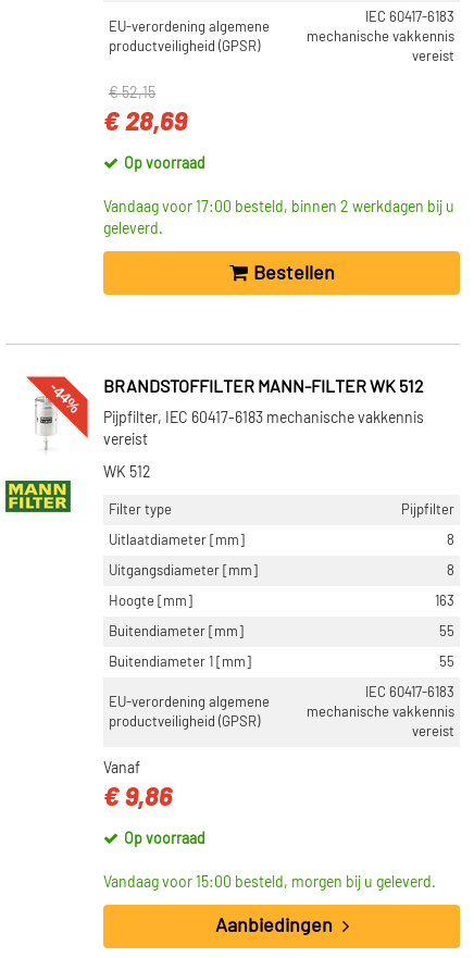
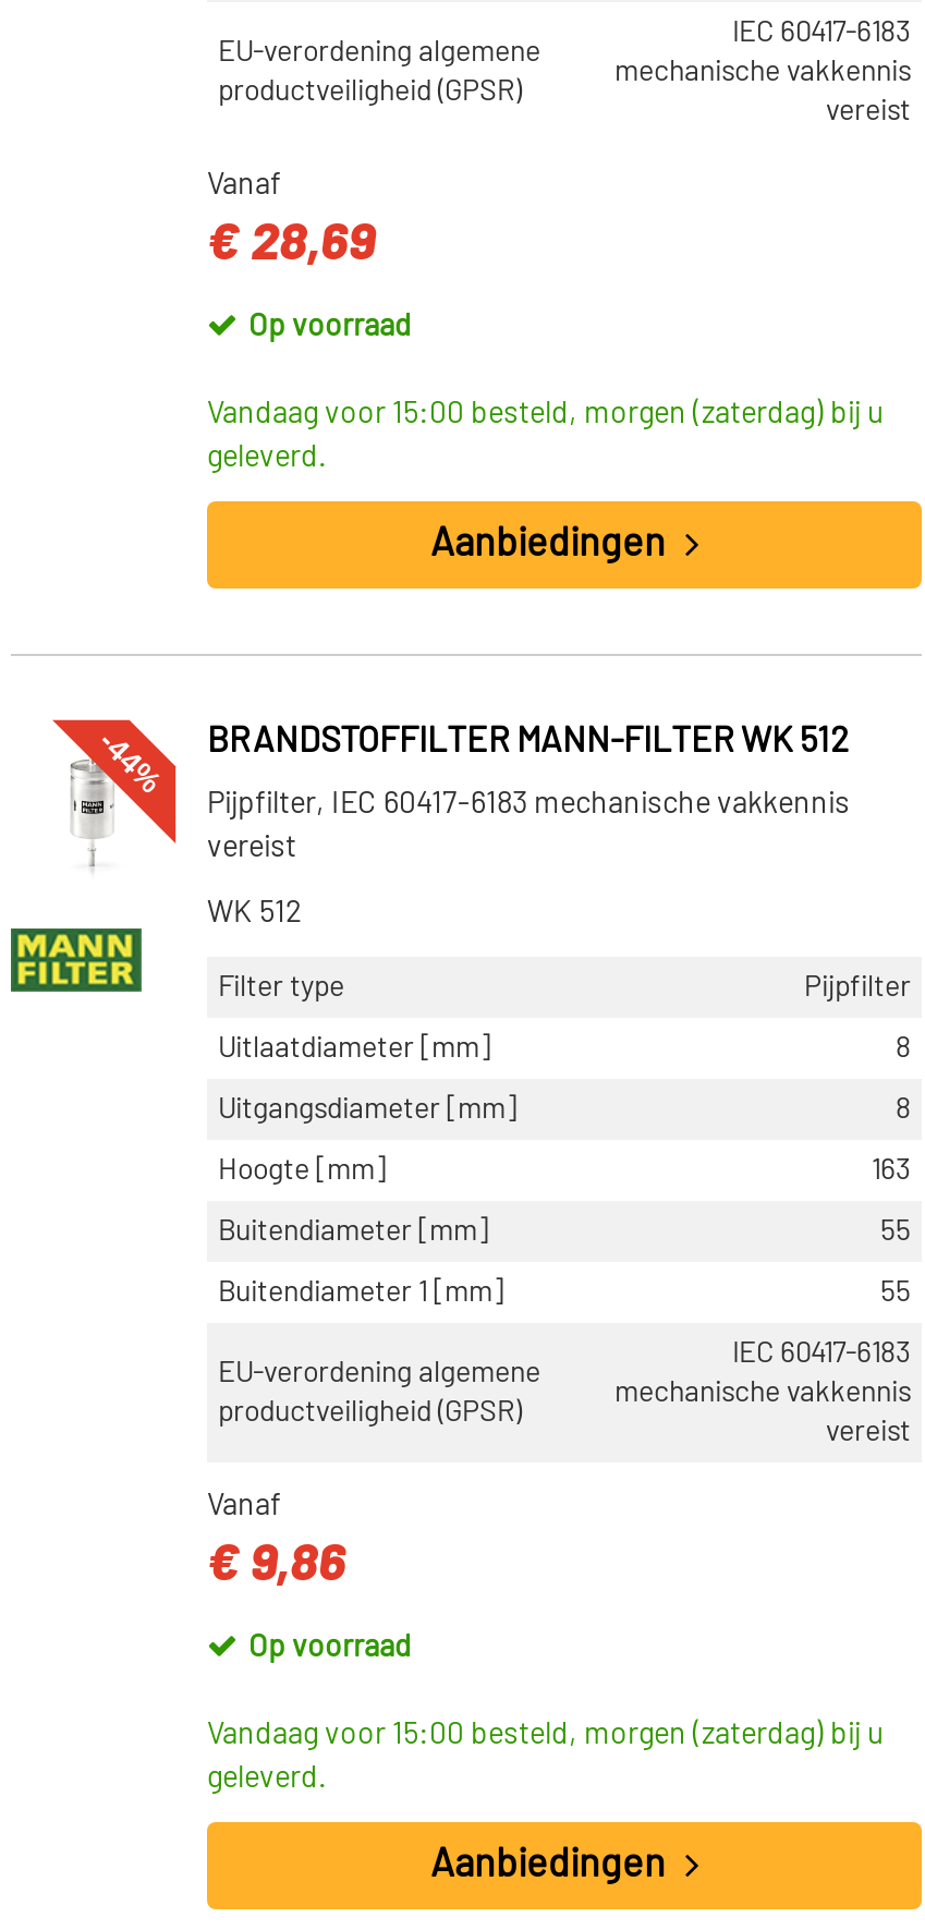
- € 52,15
+ Vanaf

- Vandaag voor 17:00 besteld, binnen 2 werkdagen bij u
+ Vandaag voor 15:00 besteld, morgen (zaterdag) bij u

- Bestellen
+ Aanbiedingen

- Vandaag voor 15:00 besteld, morgen bij u geleverd.
+ Vandaag voor 15:00 besteld, morgen (zaterdag) bij u
+ geleverd.
